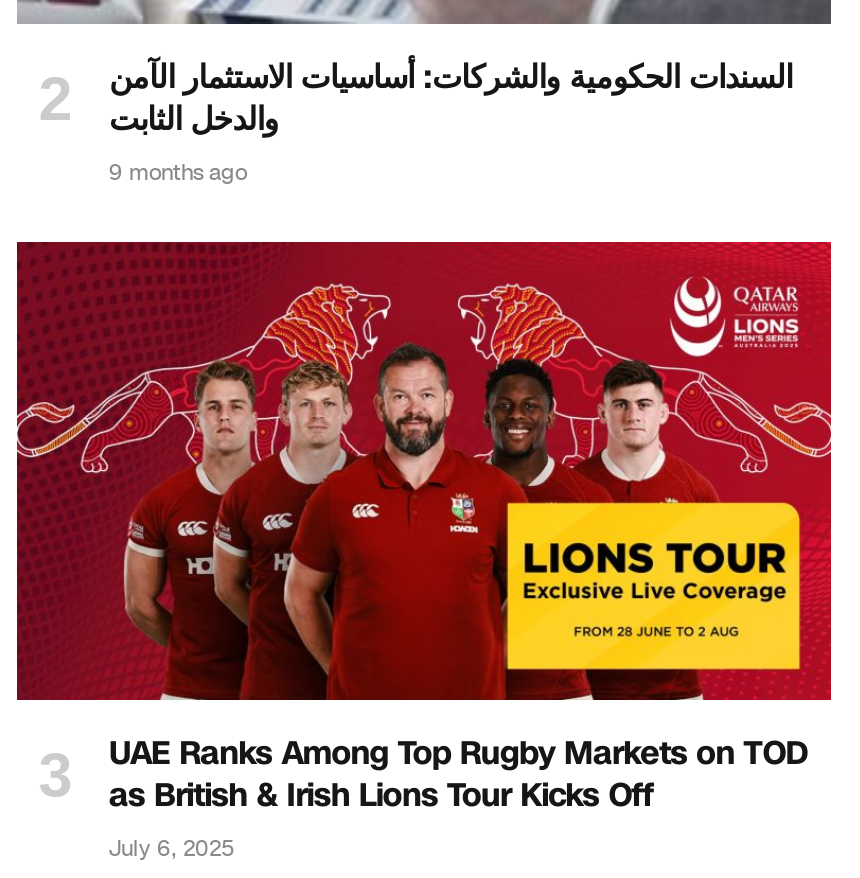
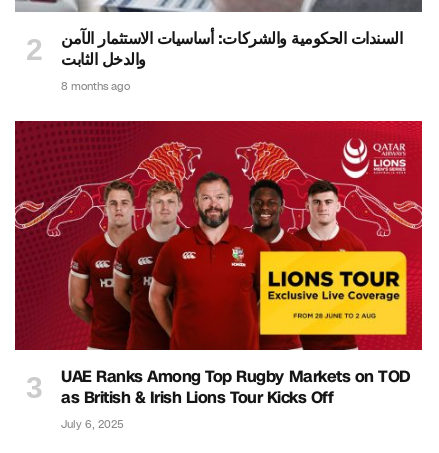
- 9 months ago
+ 8 months ago
